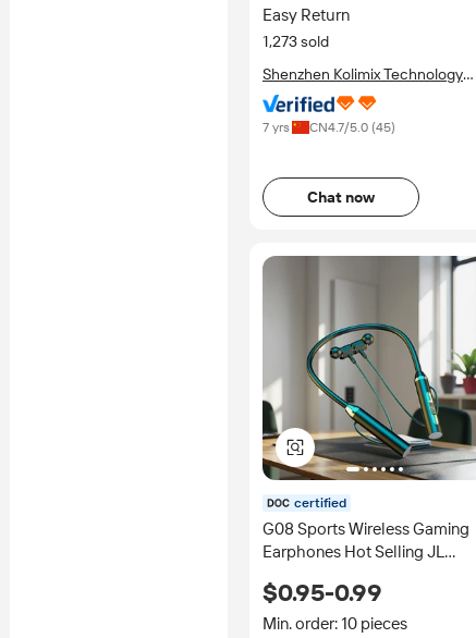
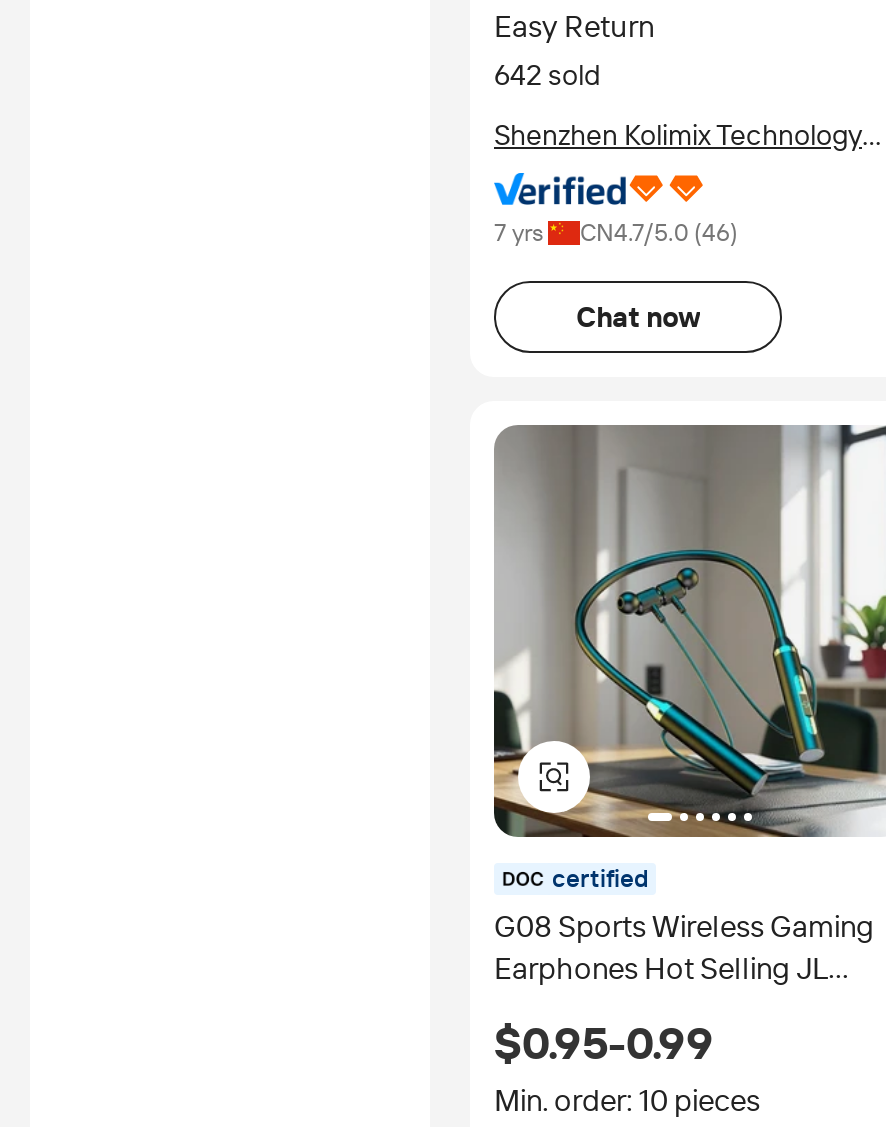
- 1,273 sold
+ 642 sold

- 7 yrs CN4.7/5.0 (45)
+ 7 yrs CN4.7/5.0 (46)
